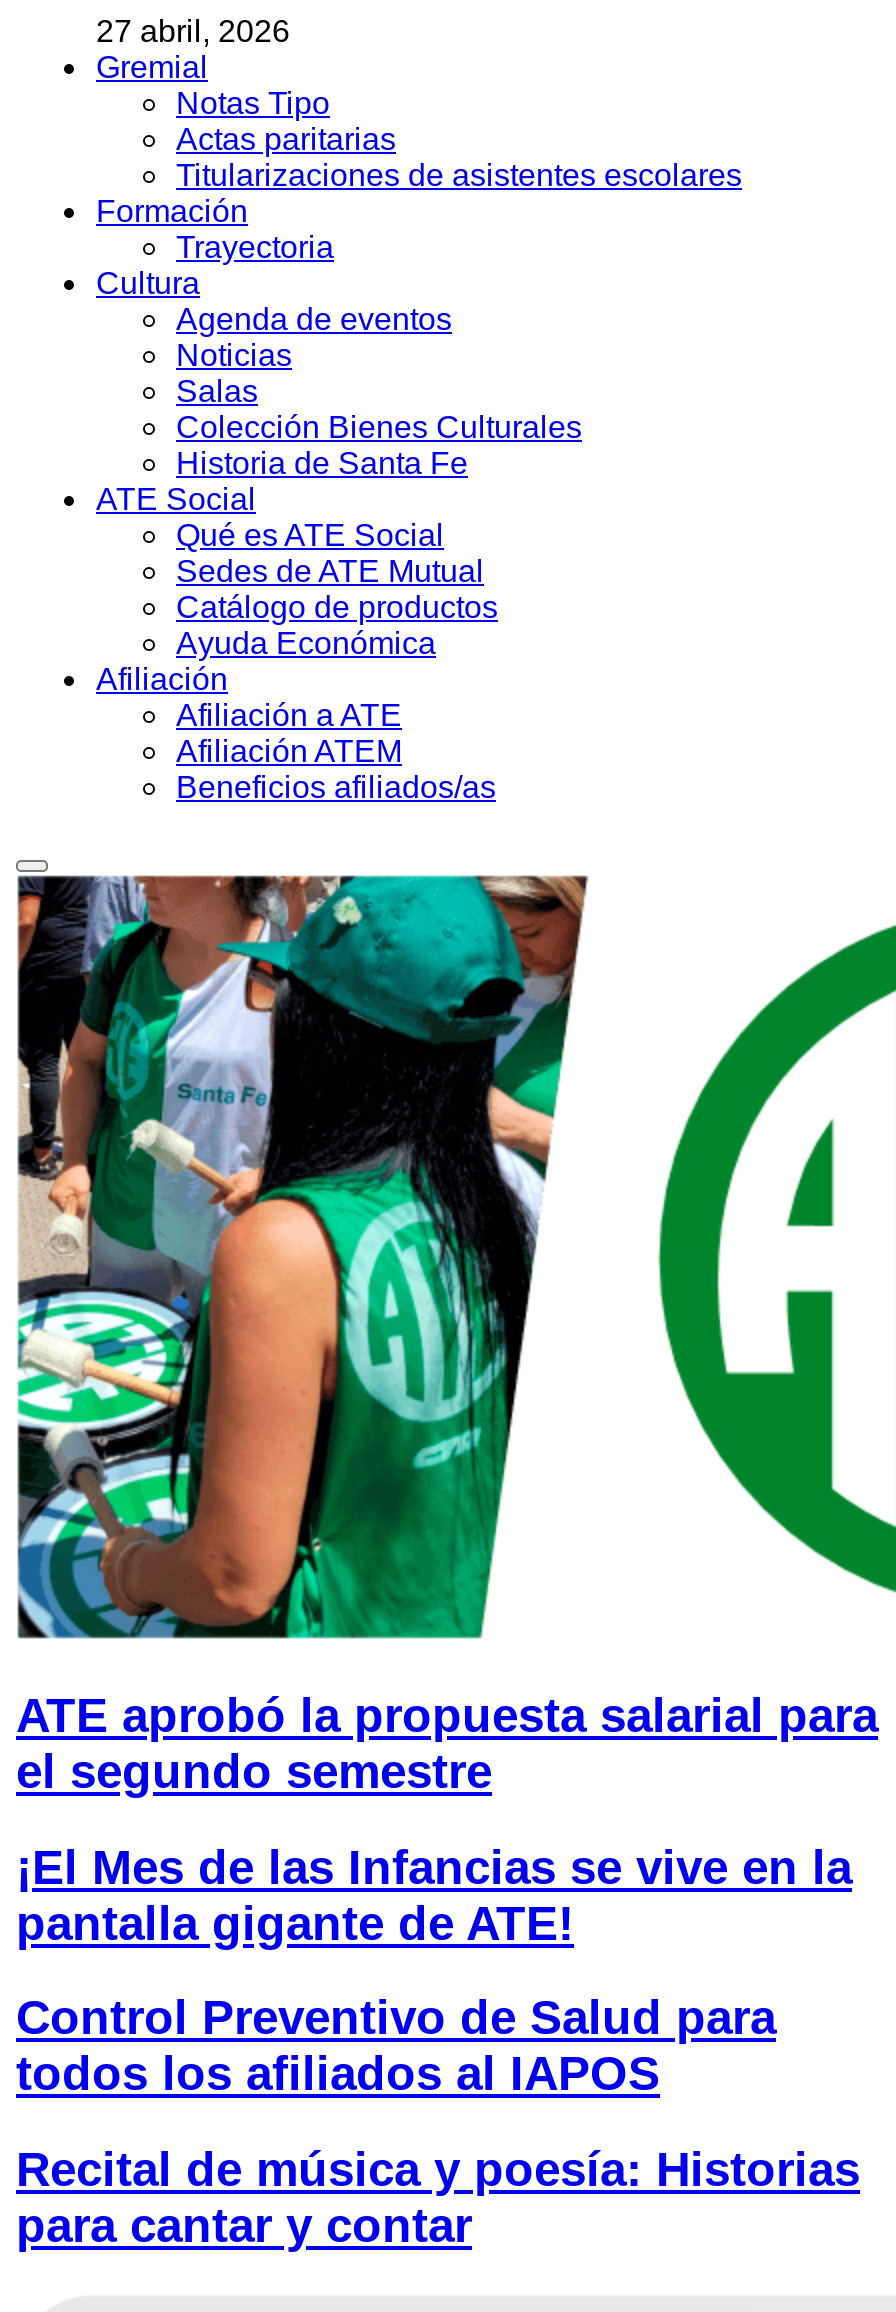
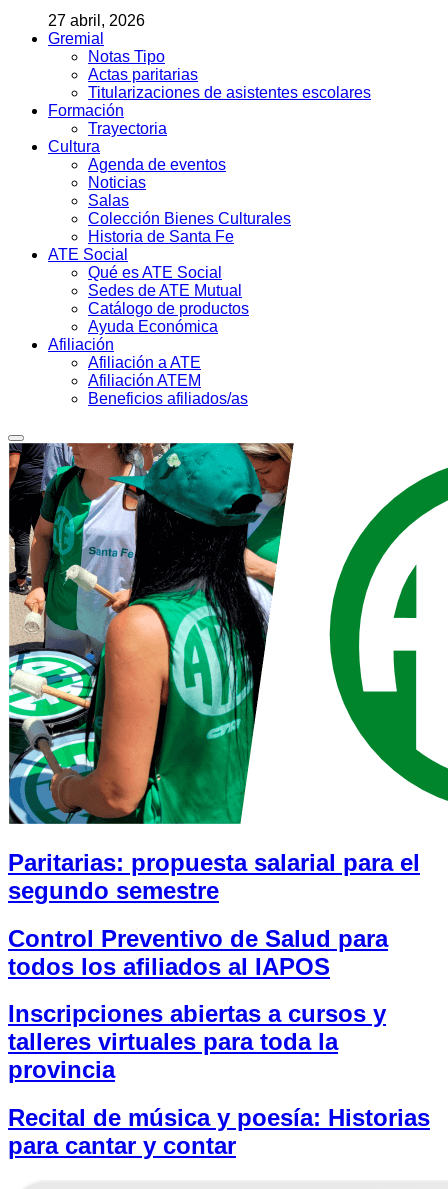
- ATE aprobó la propuesta salarial para
- el segundo semestre
- ¡El Mes de las Infancias se vive en la
- pantalla gigante de ATE!
+ Paritarias: propuesta salarial para el
+ segundo semestre

moved up: Control Preventivo de Salud para | todos los afiliados al IAPOS

+ Inscripciones abiertas a cursos y
+ talleres virtuales para toda la
+ provincia
